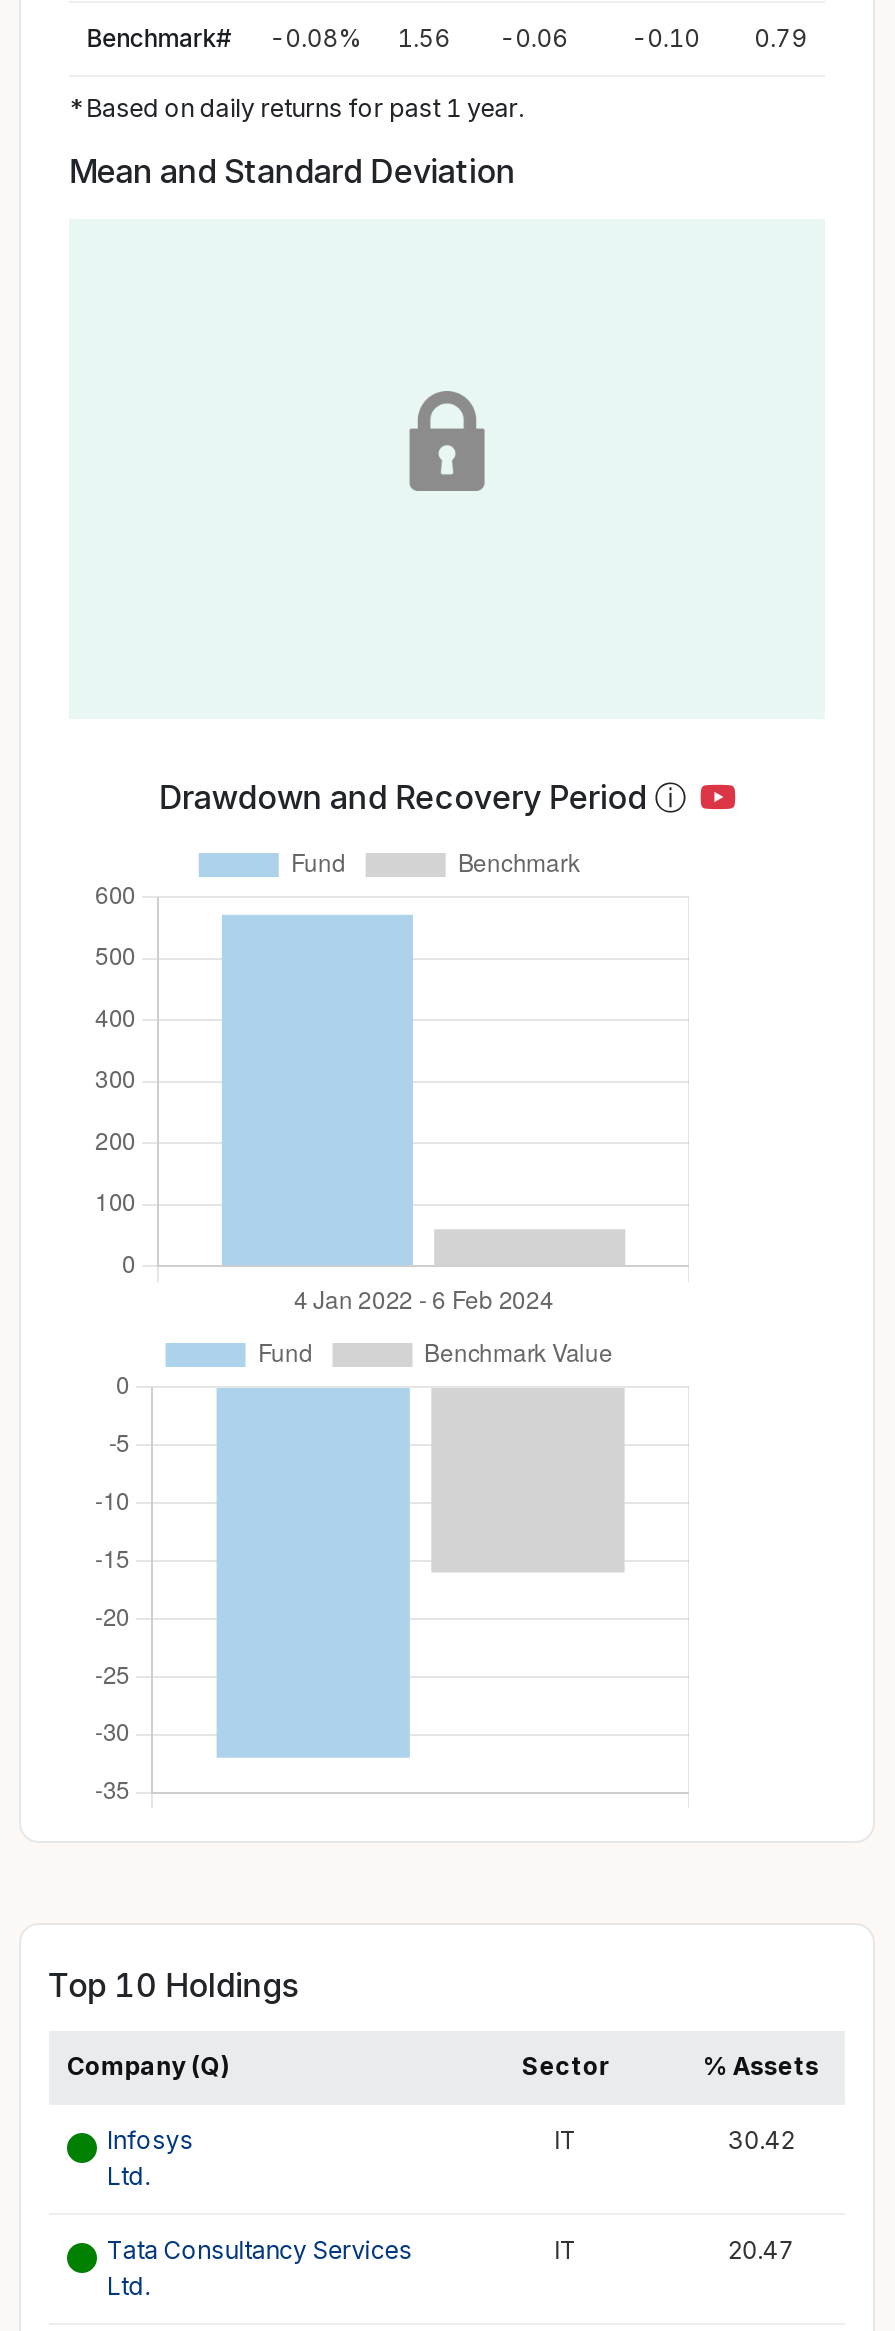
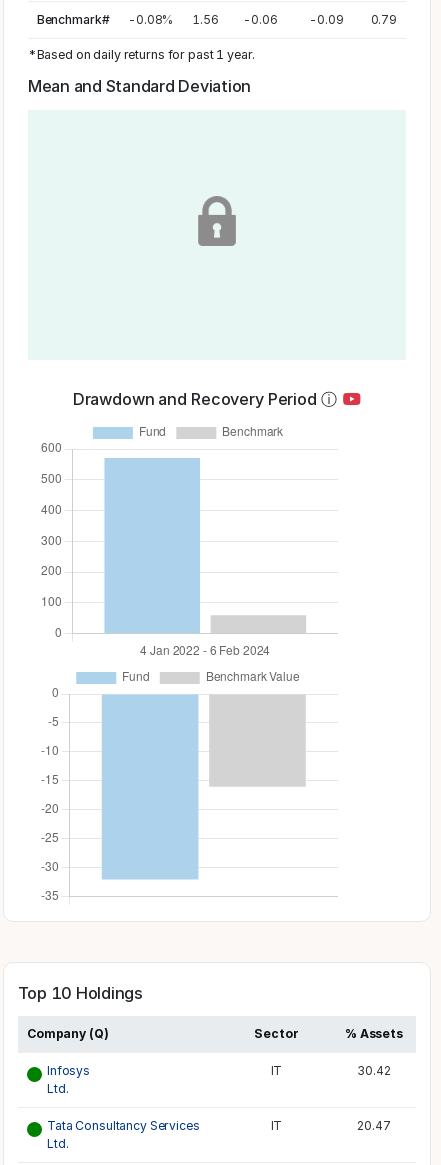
- -0.10 0.79
+ -0.09 0.79
